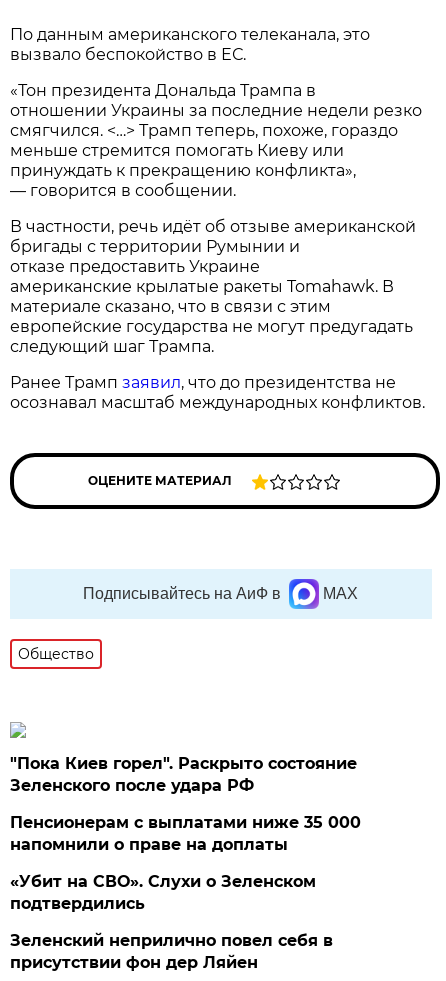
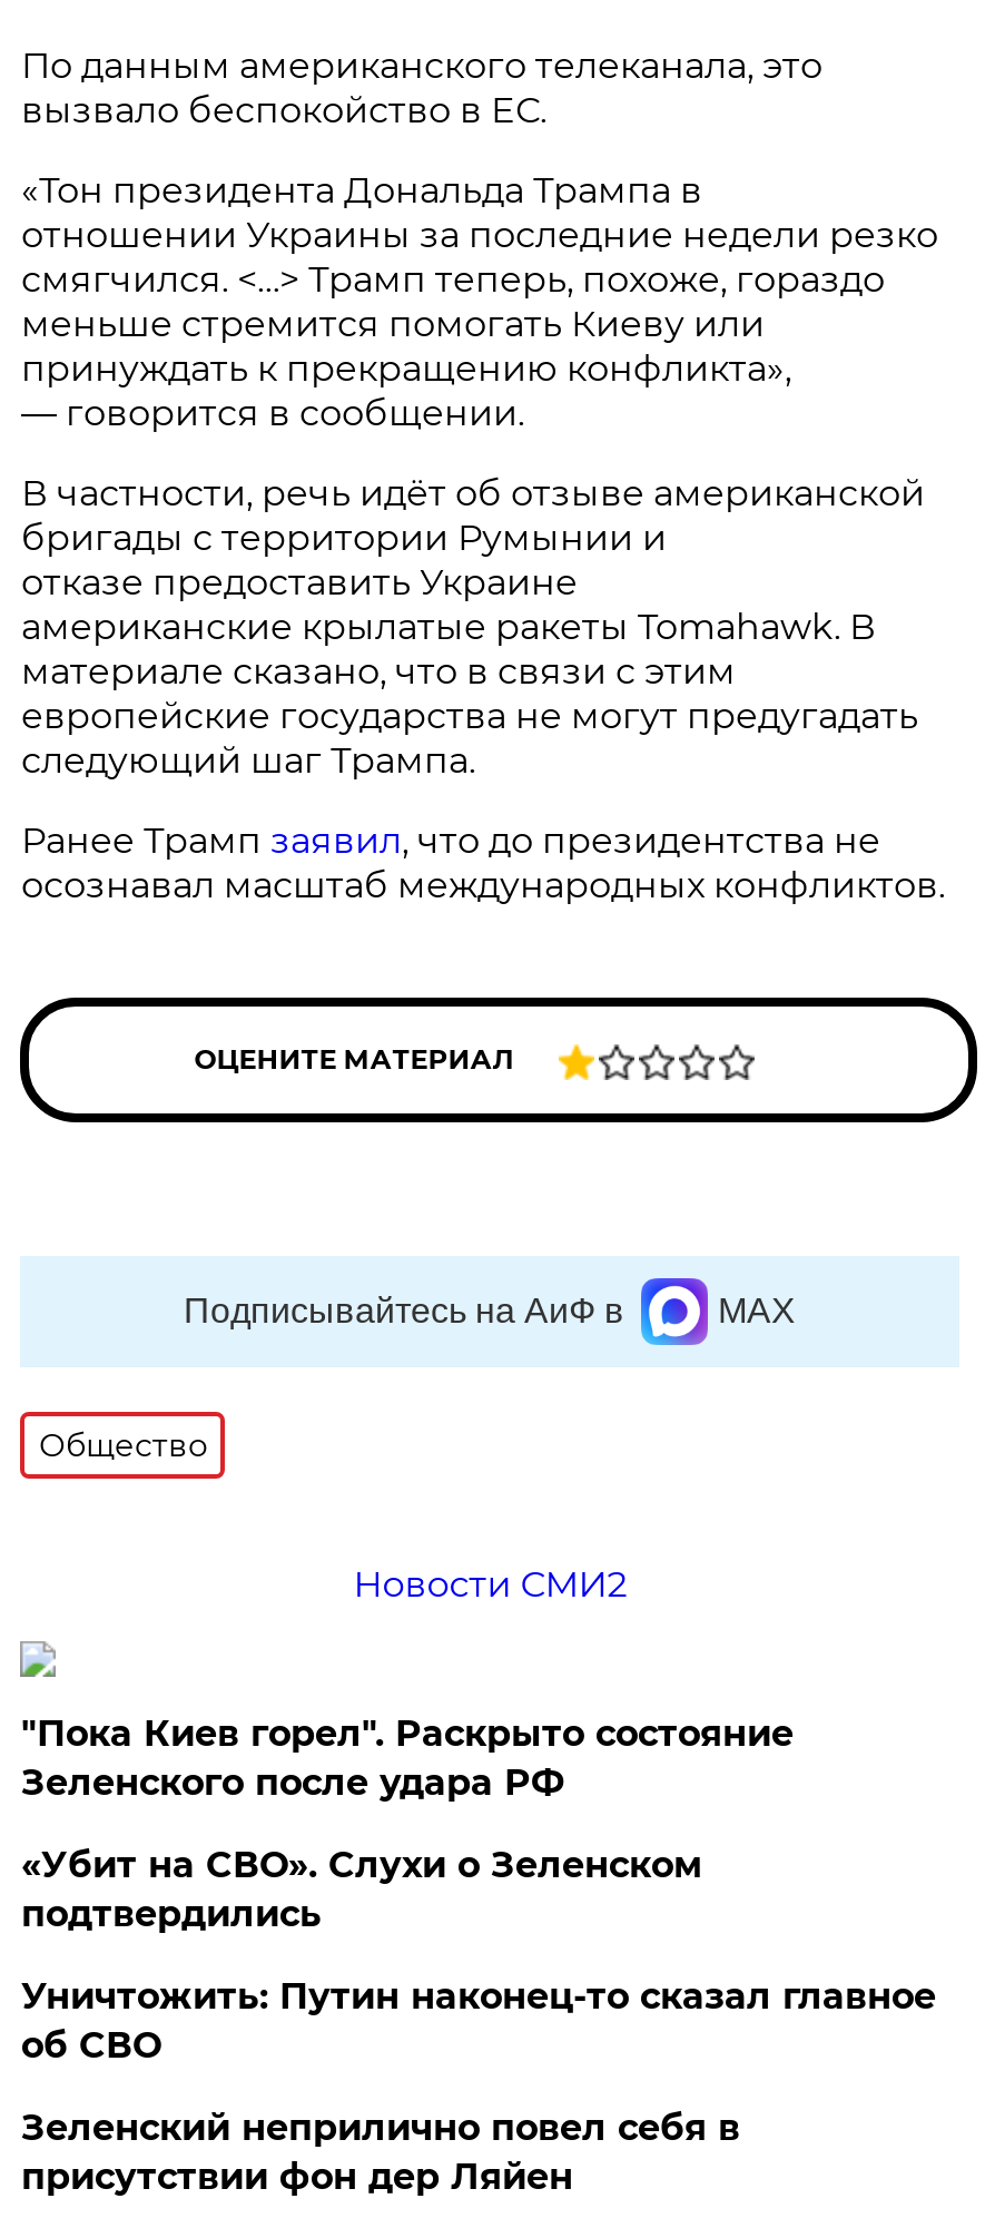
+ Новости СМИ2

- Пенсионерам с выплатами ниже 35 000
- напомнили о праве на доплаты

moved up: «Убит на СВО». Слухи о Зеленском | подтвердились

+ Уничтожить: Путин наконец-то сказал главное
+ об СВО
